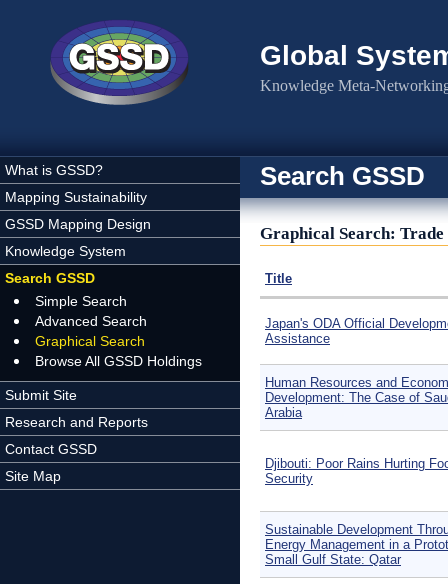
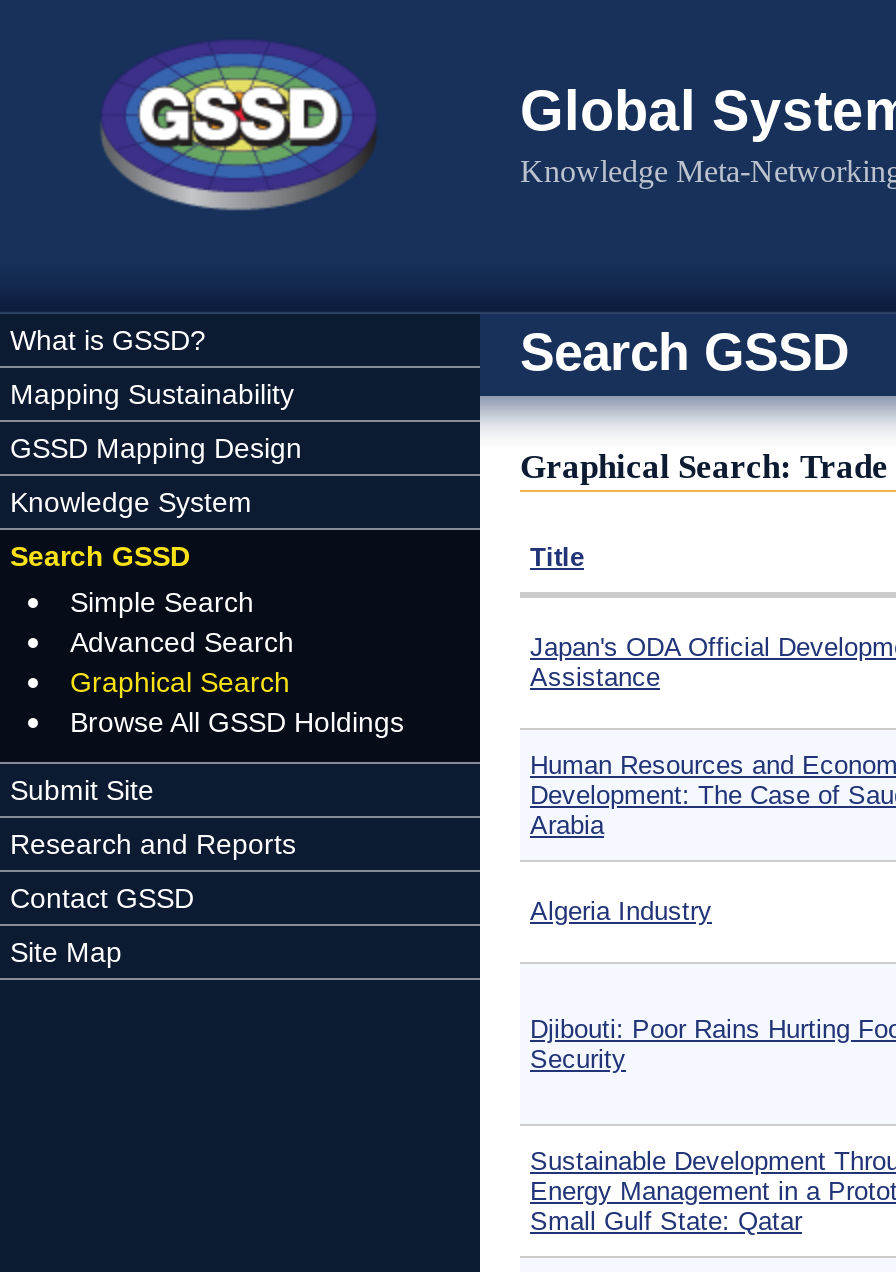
+ Algeria Industry
